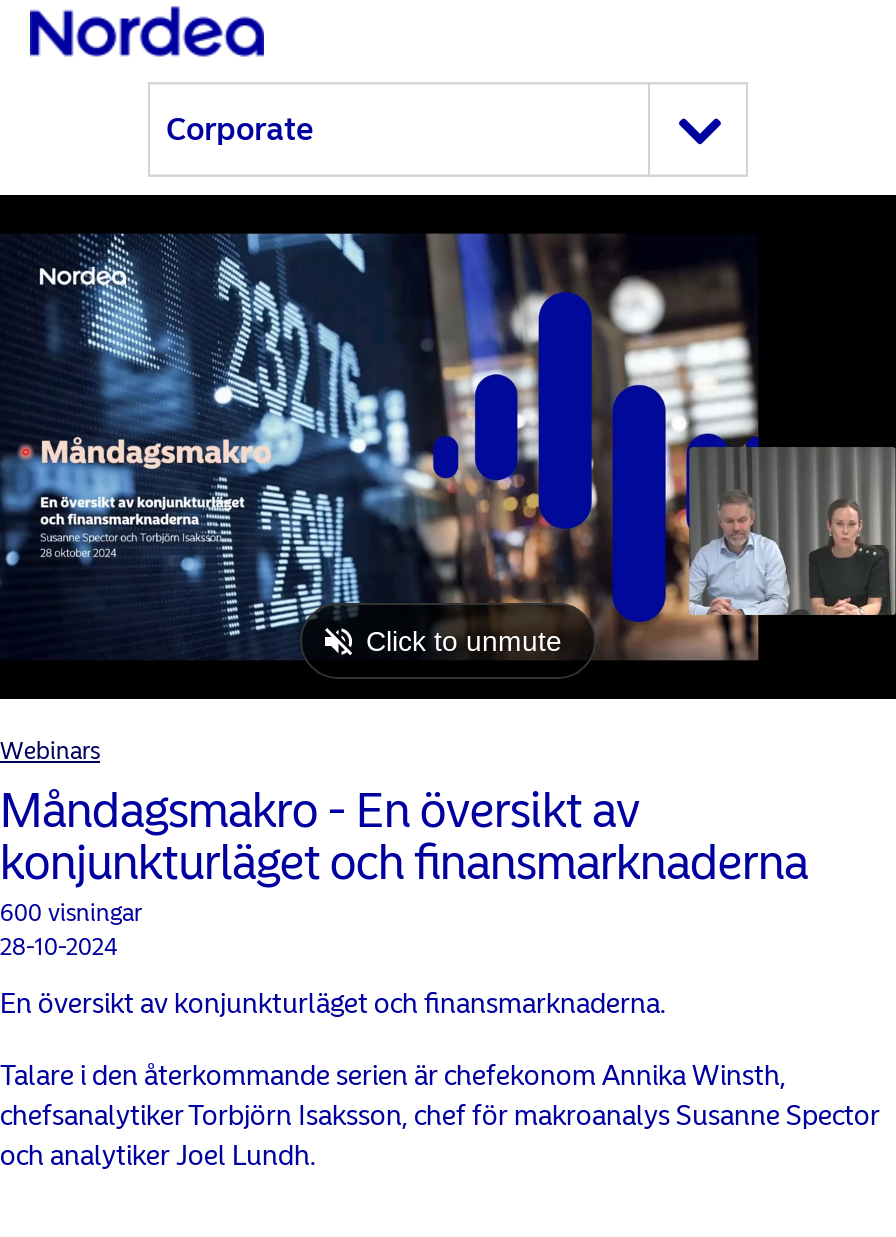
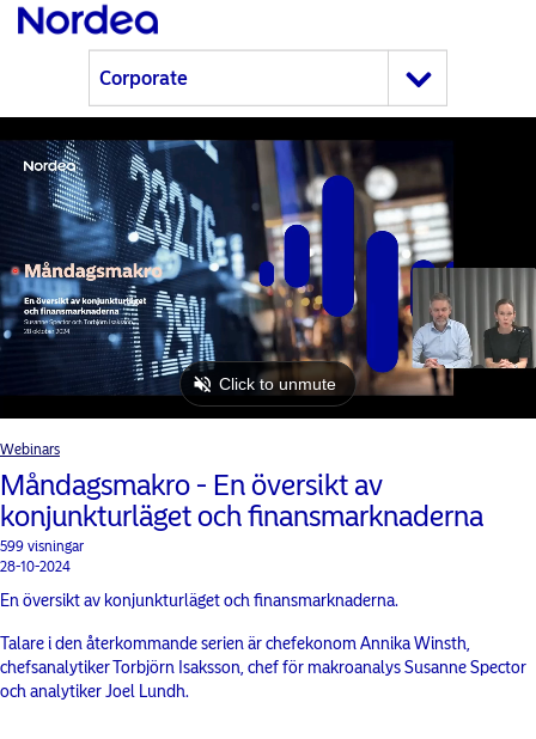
- 600 visningar
+ 599 visningar
